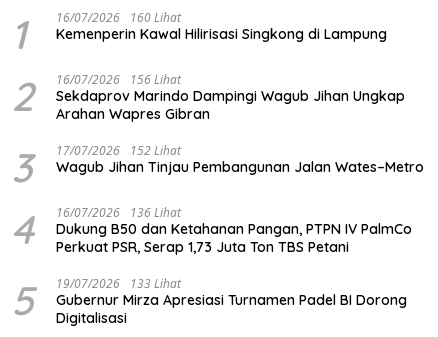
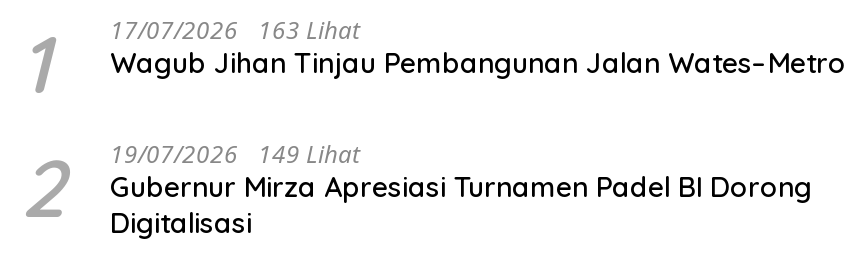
- 16/07/2026 160 Lihat
- Kemenperin Kawal Hilirisasi Singkong di Lampung
+ 17/07/2026 163 Lihat

- 16/07/2026 156 Lihat
- Sekdaprov Marindo Dampingi Wagub Jihan Ungkap
- Arahan Wapres Gibran
- 3
- 17/07/2026 152 Lihat
- 4
- 16/07/2026 136 Lihat
- Dukung B50 dan Ketahanan Pangan, PTPN IV PalmCo
- Perkuat PSR, Serap 1,73 Juta Ton TBS Petani
- 5
- 19/07/2026 133 Lihat
+ 19/07/2026 149 Lihat

moved up: Wagub Jihan Tinjau Pembangunan Jalan Wates–Metro
